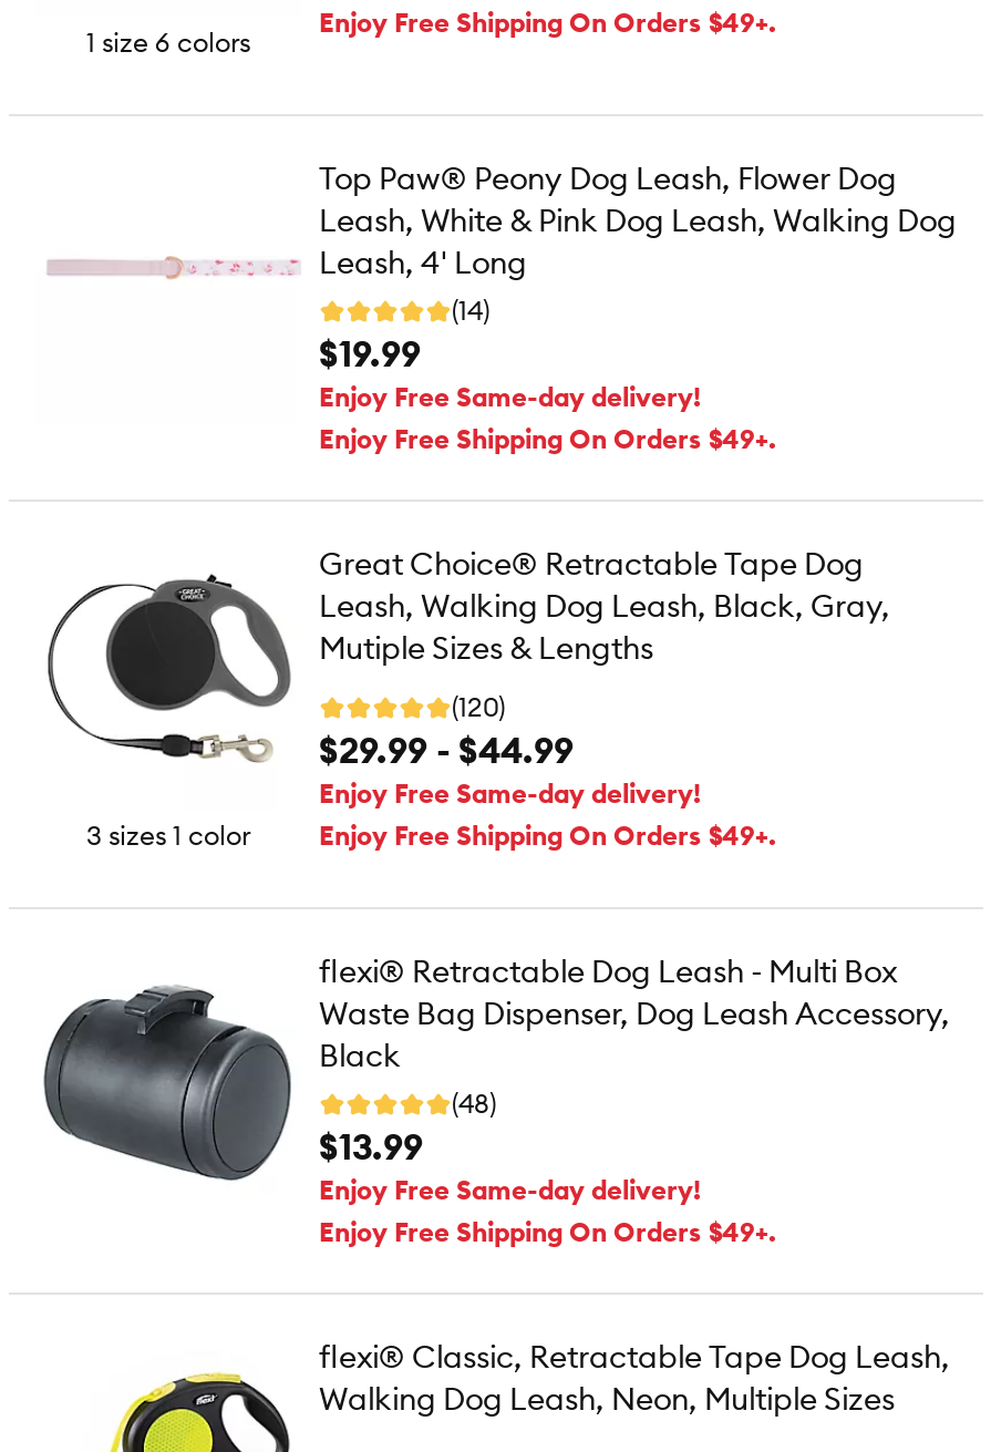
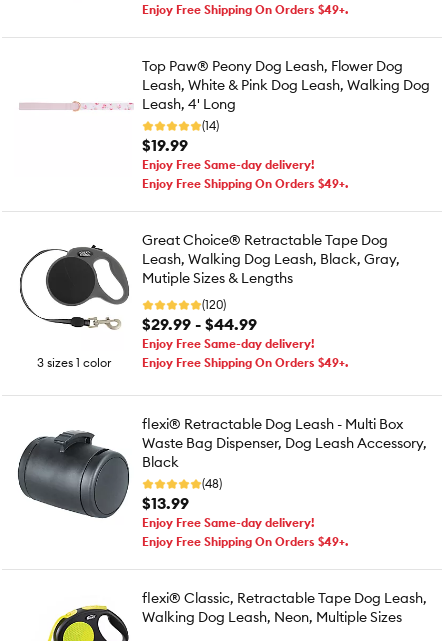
- 1 size 6 colors
